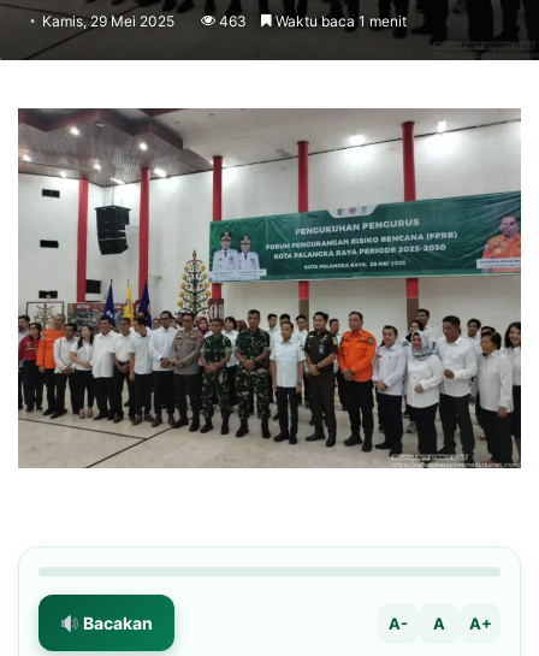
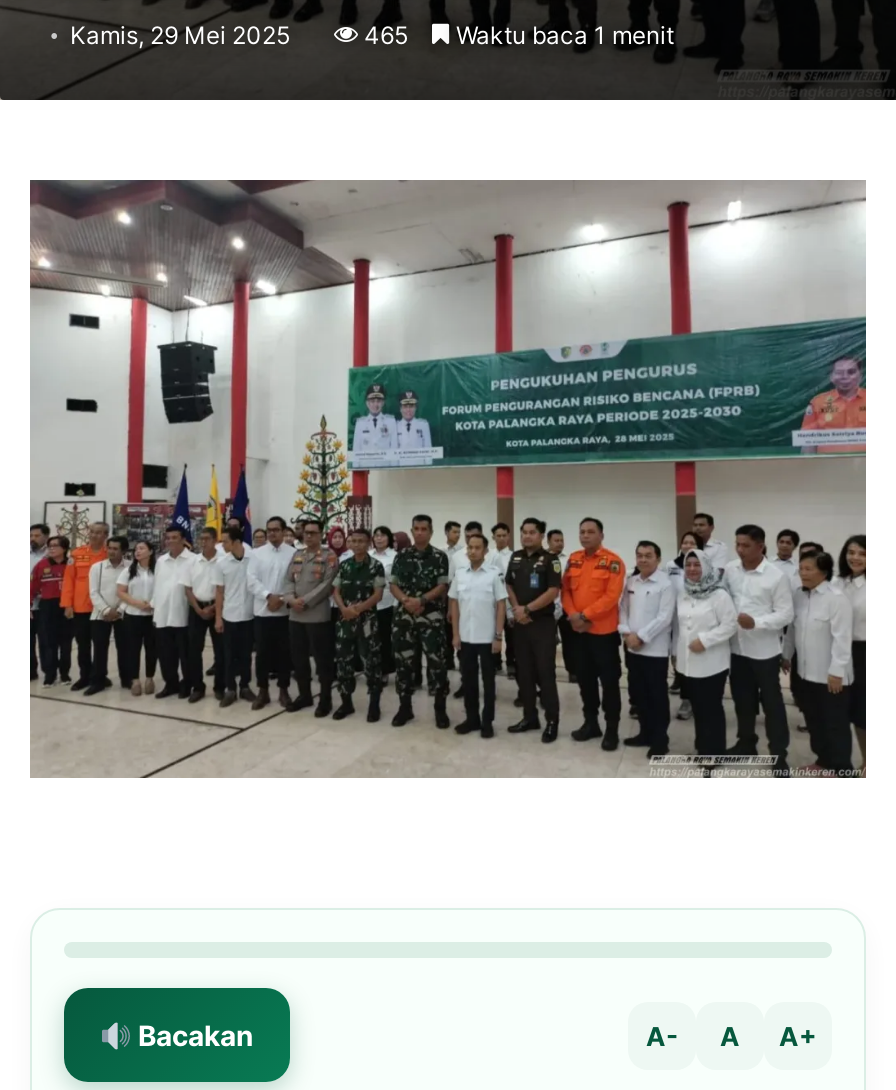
- 463 Waktu baca 1 menit
+ 465 Waktu baca 1 menit
